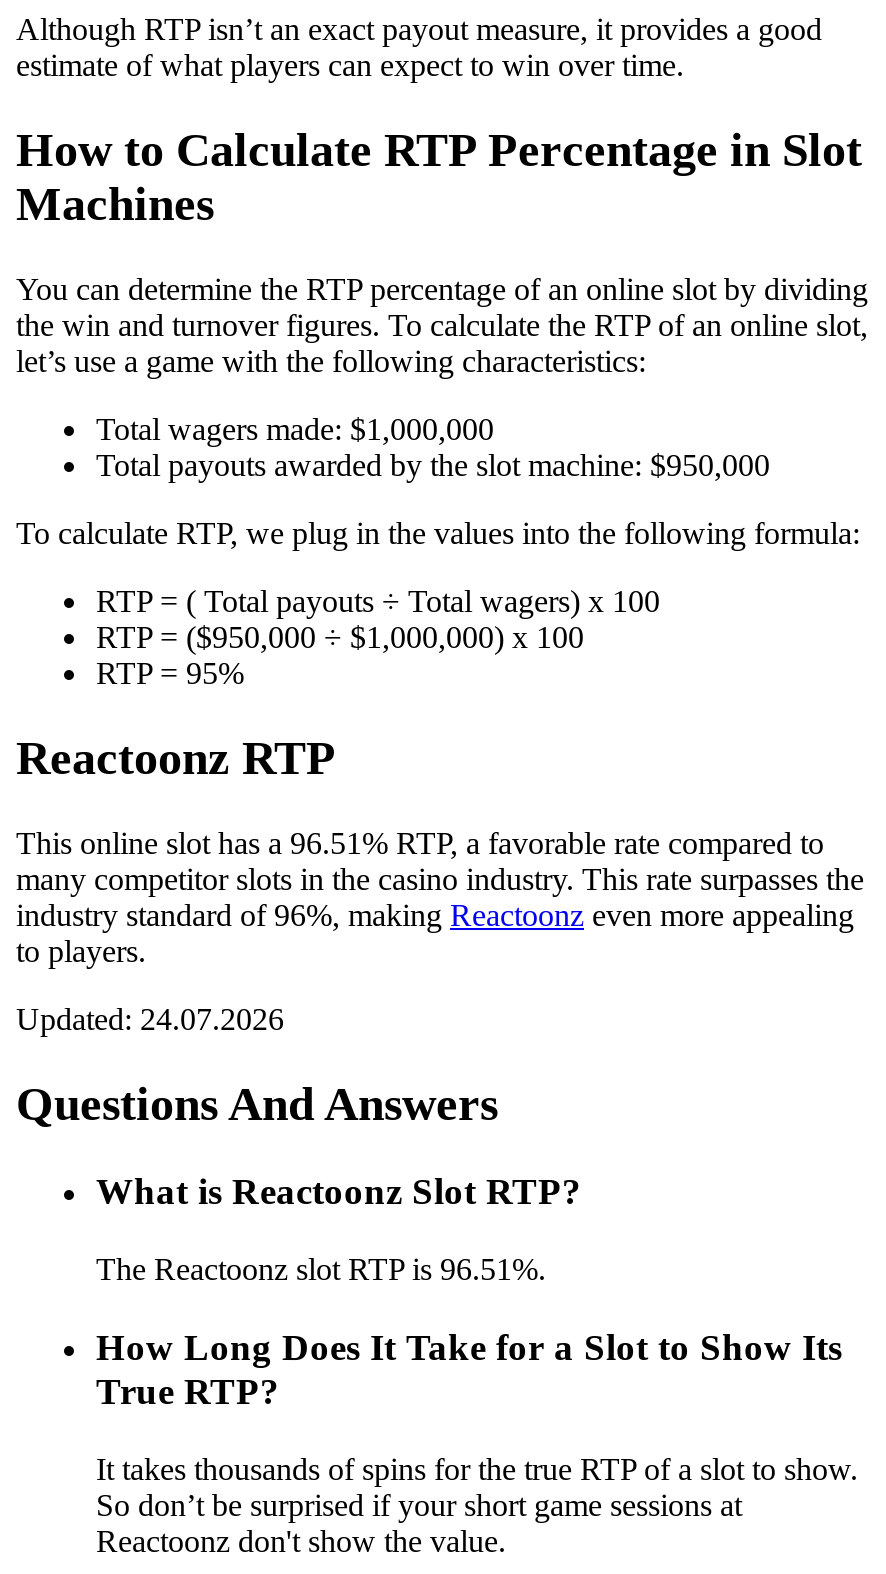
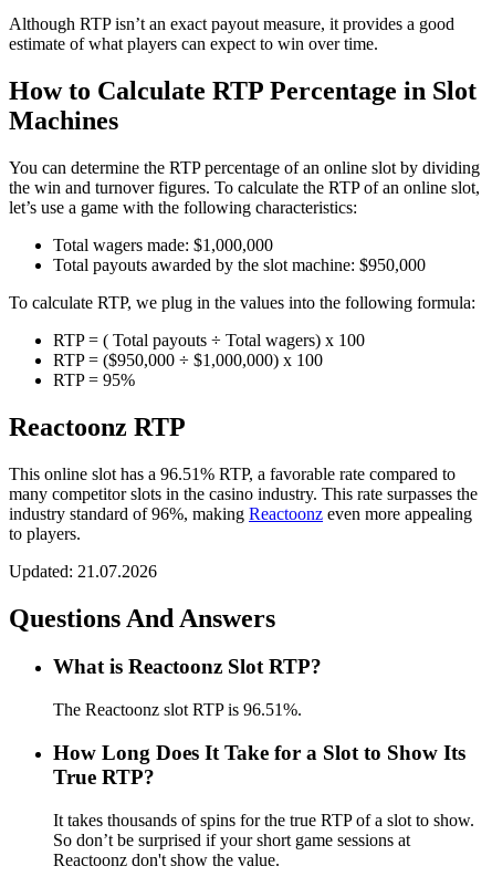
- Updated: 24.07.2026
+ Updated: 21.07.2026
